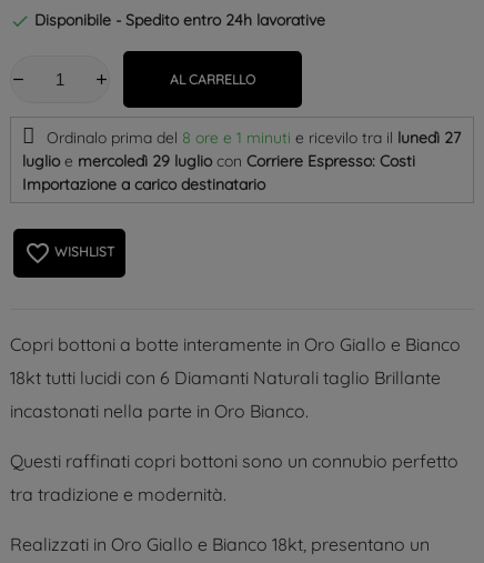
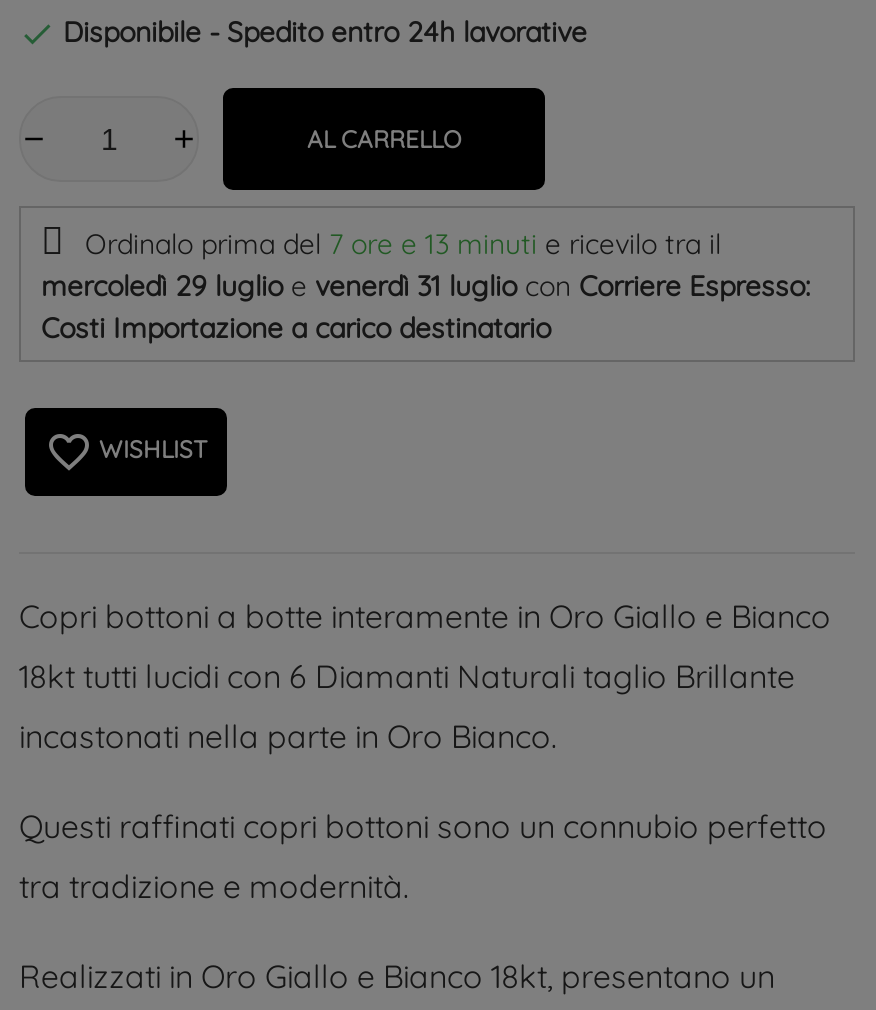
- Ordinalo prima del 8 ore e 1 minuti e ricevilo tra il lunedì 27
- luglio e mercoledì 29 luglio con Corriere Espresso: Costi
- Importazione a carico destinatario
+ Ordinalo prima del 7 ore e 13 minuti e ricevilo tra il
+ mercoledì 29 luglio e venerdì 31 luglio con Corriere Espresso:
+ Costi Importazione a carico destinatario
